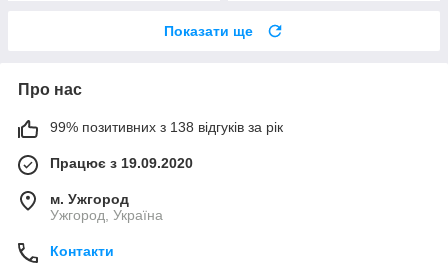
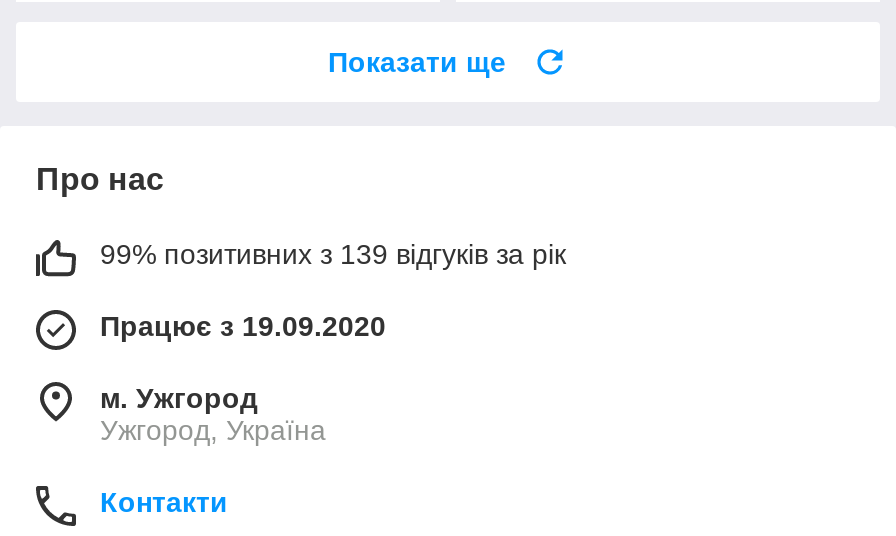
- 99% позитивних з 138 відгуків за рік
+ 99% позитивних з 139 відгуків за рік
